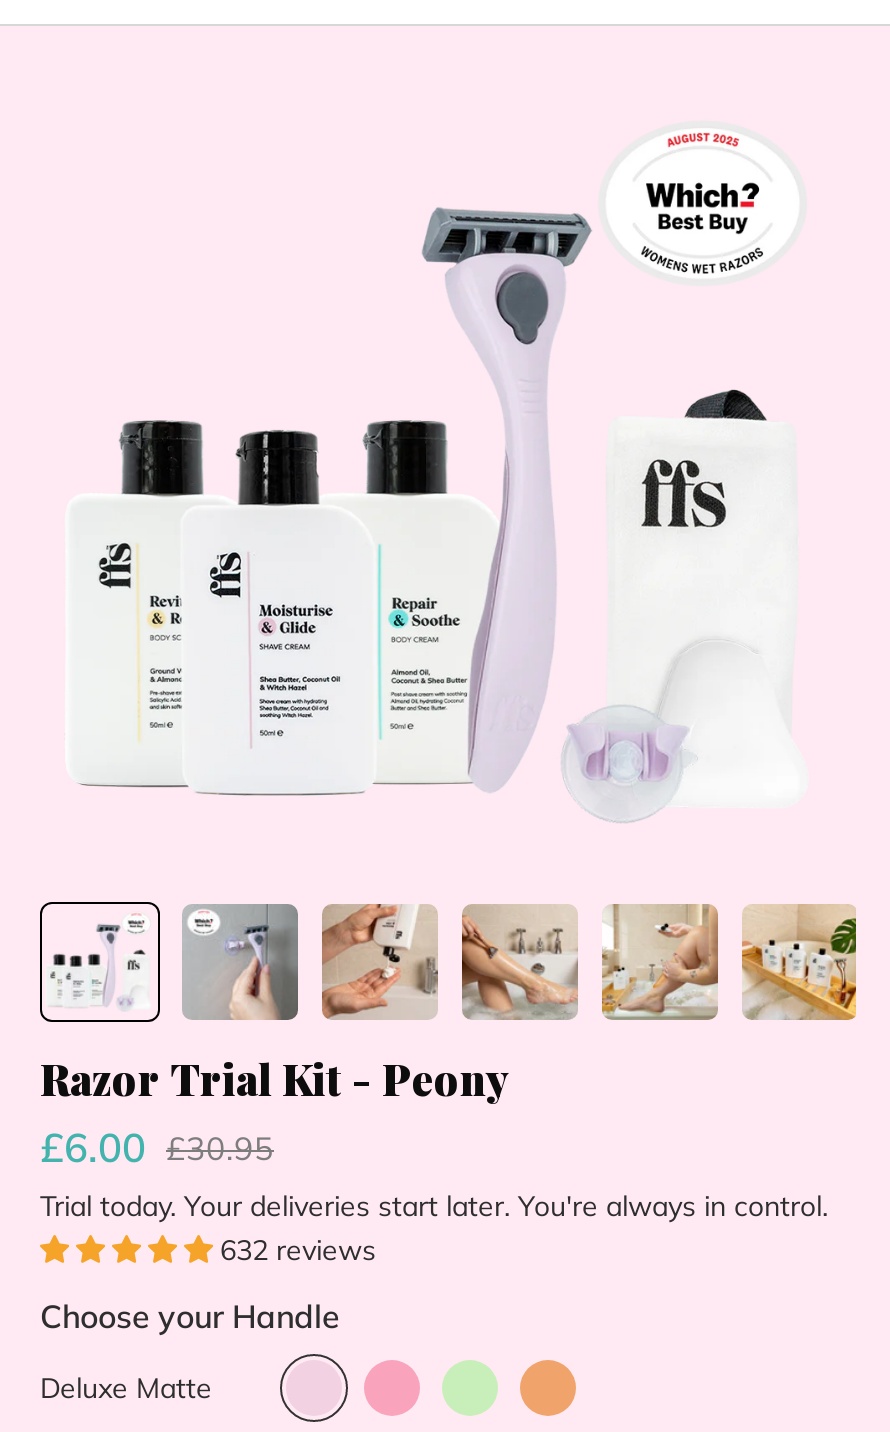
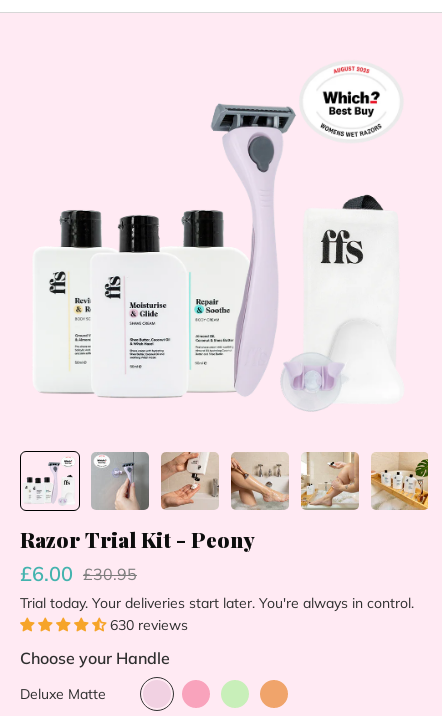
- 632 reviews
+ 630 reviews
